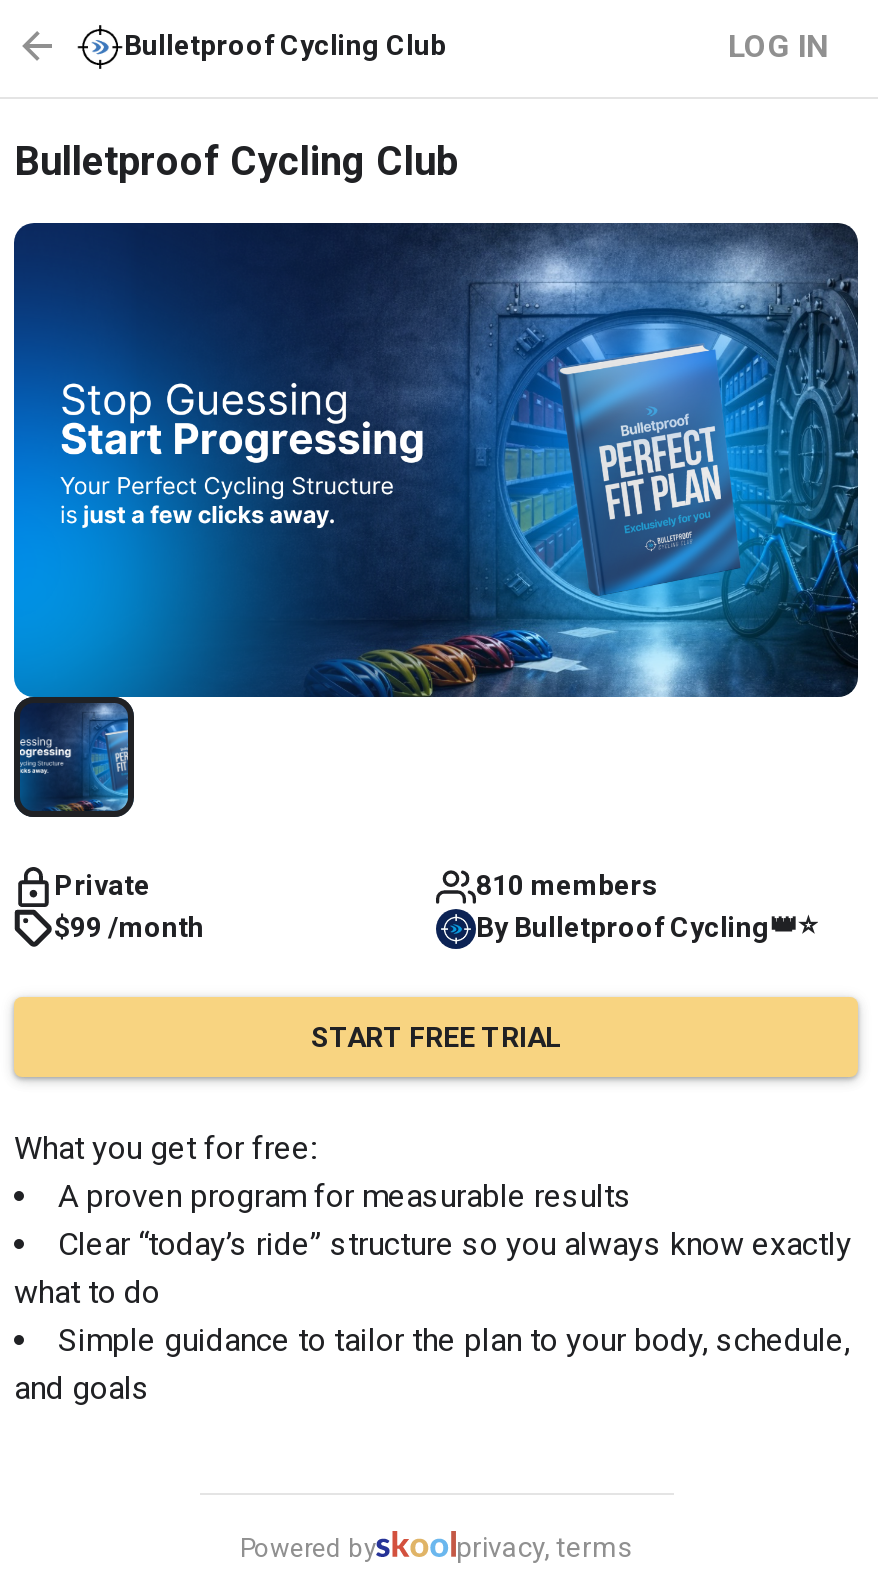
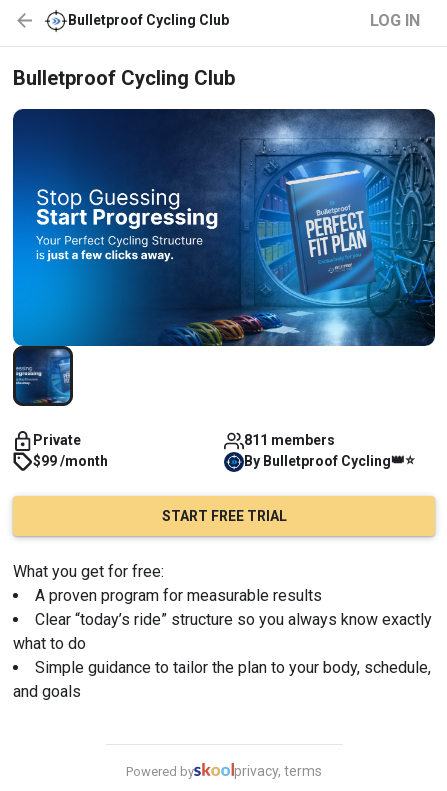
- 810 members
+ 811 members
